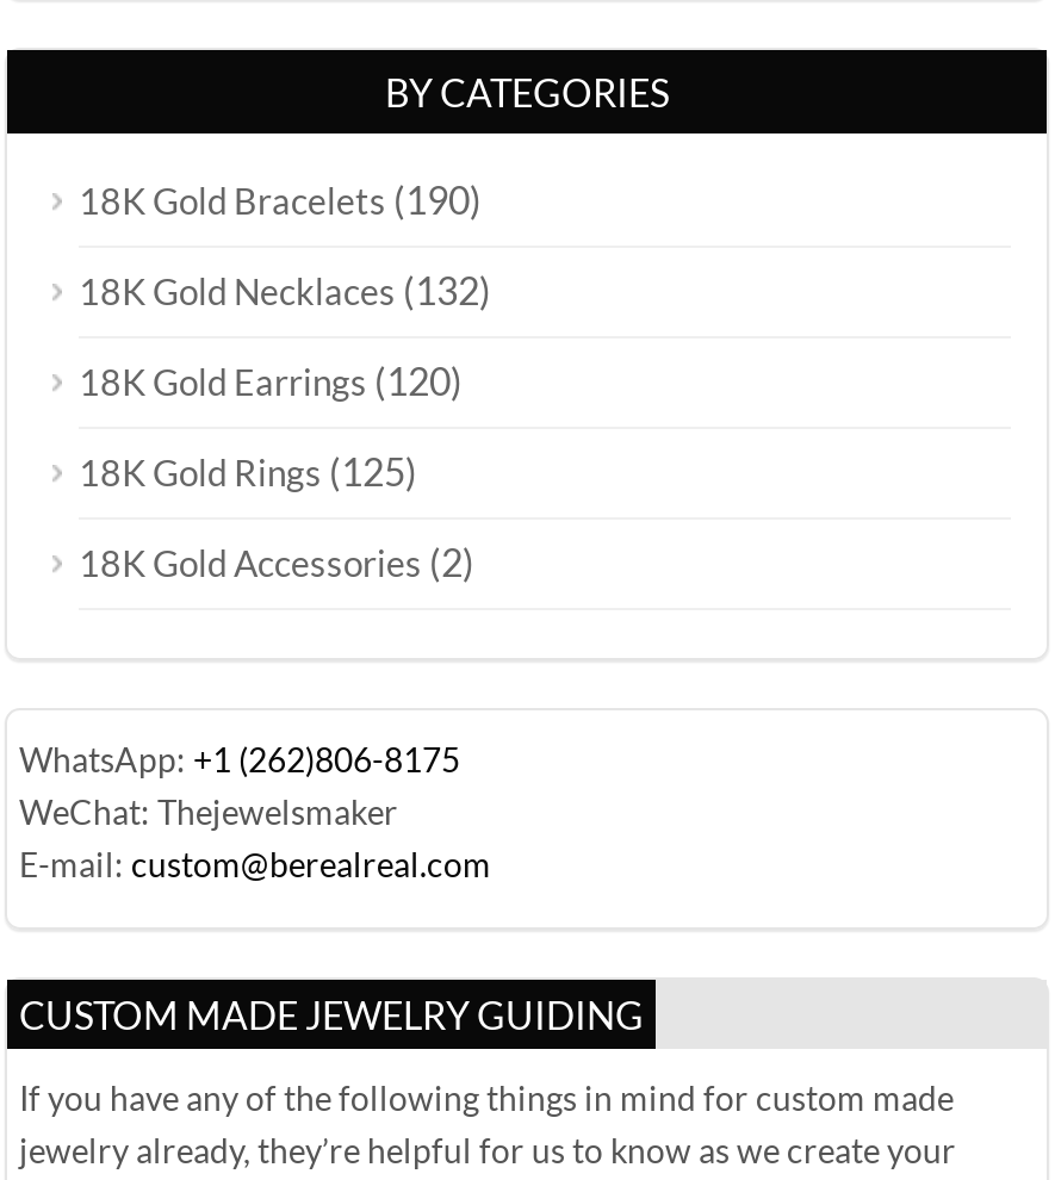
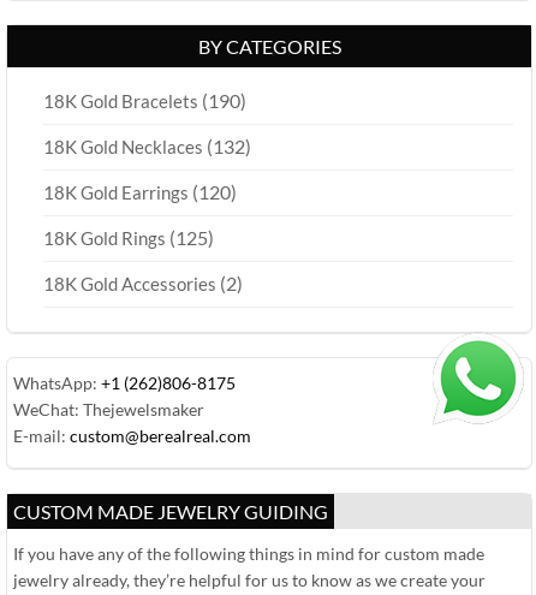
+ [image]
